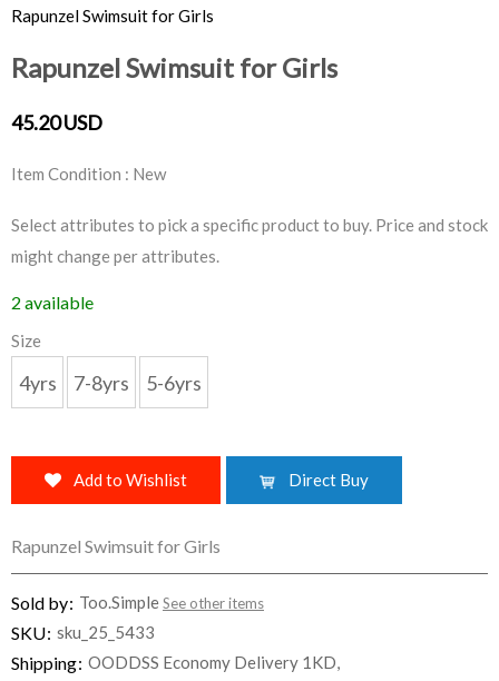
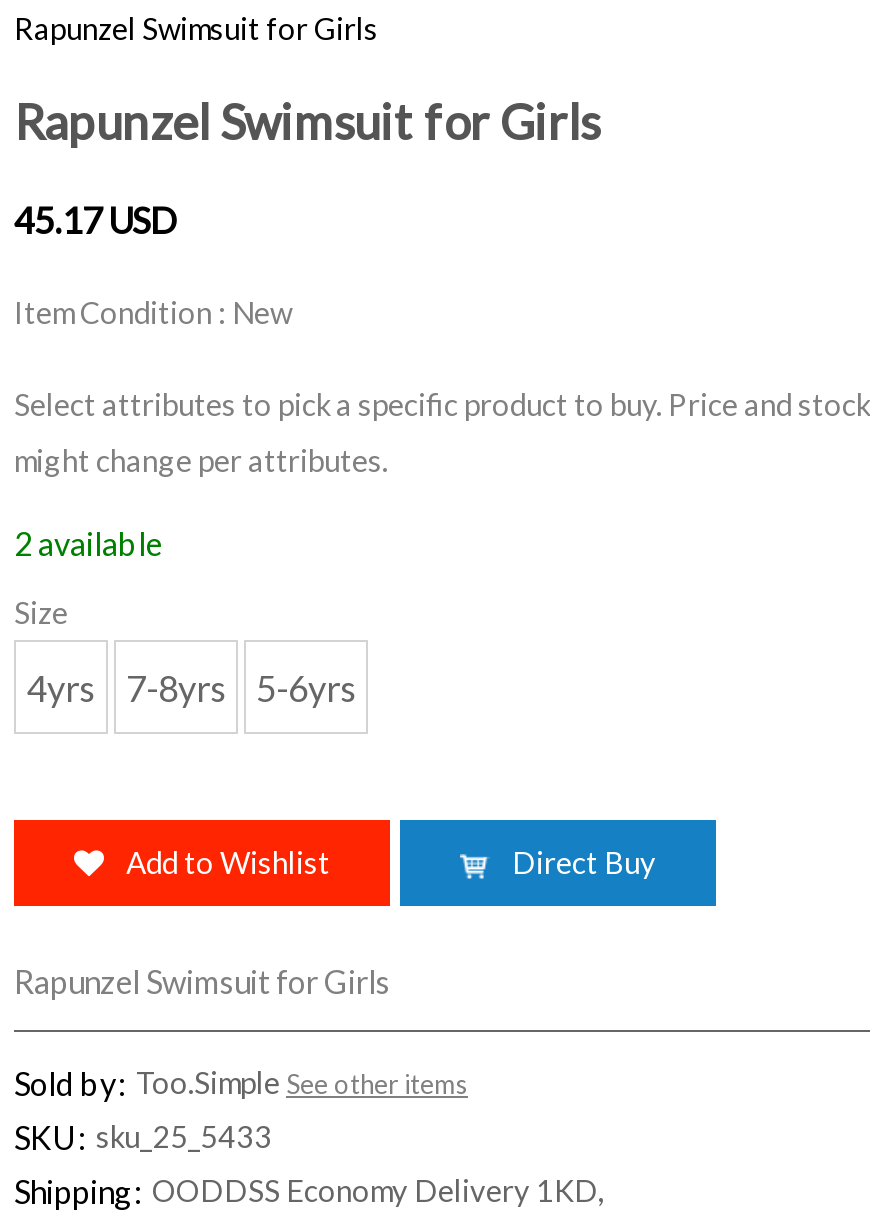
- 45.20 USD
+ 45.17 USD
